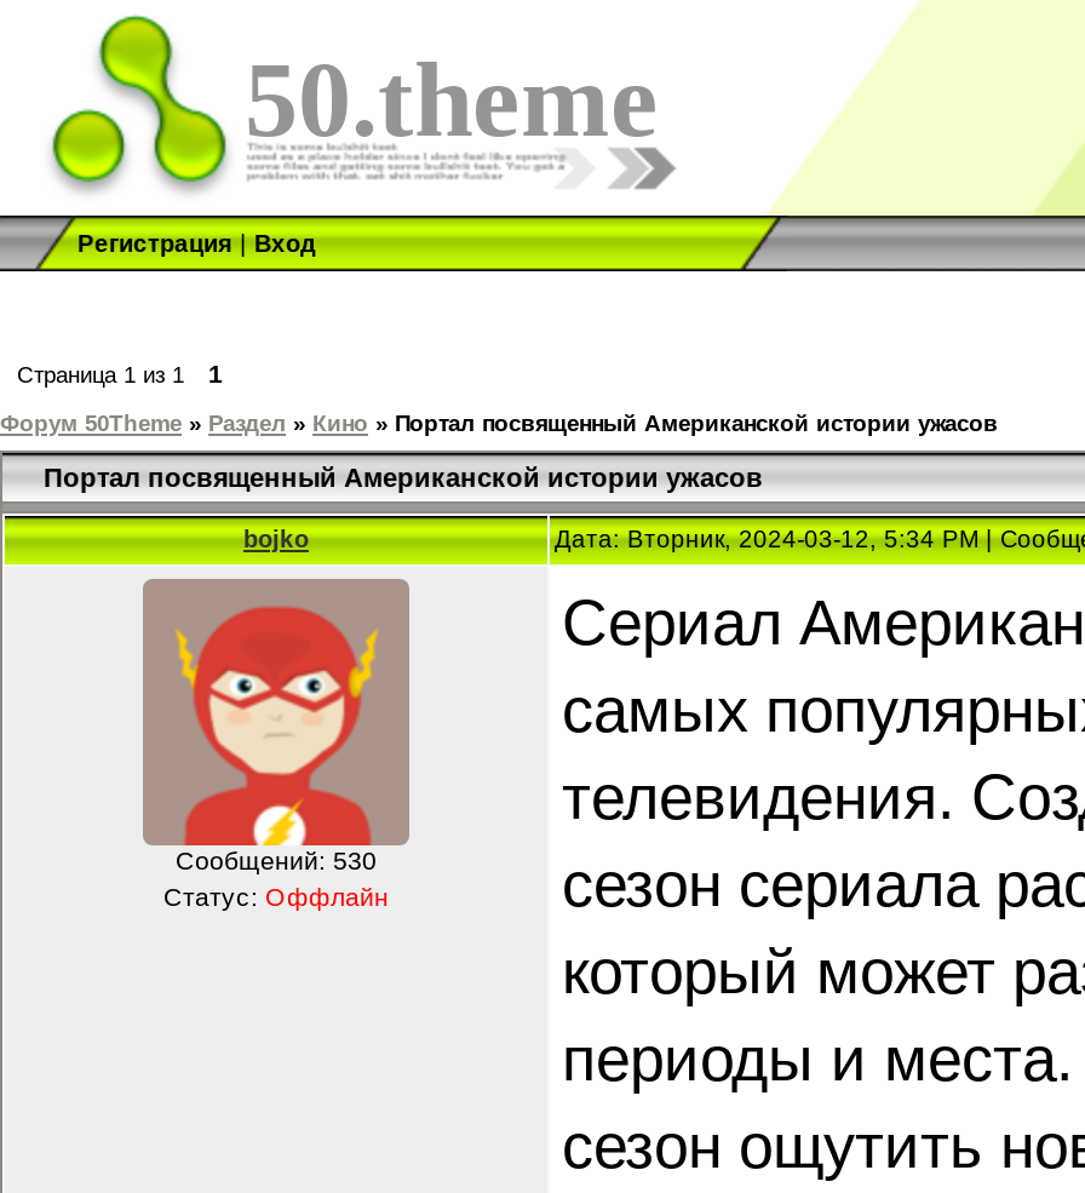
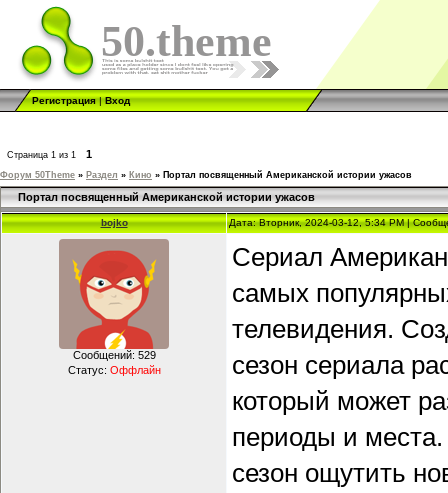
- Сообщений:530
+ Сообщений:529
